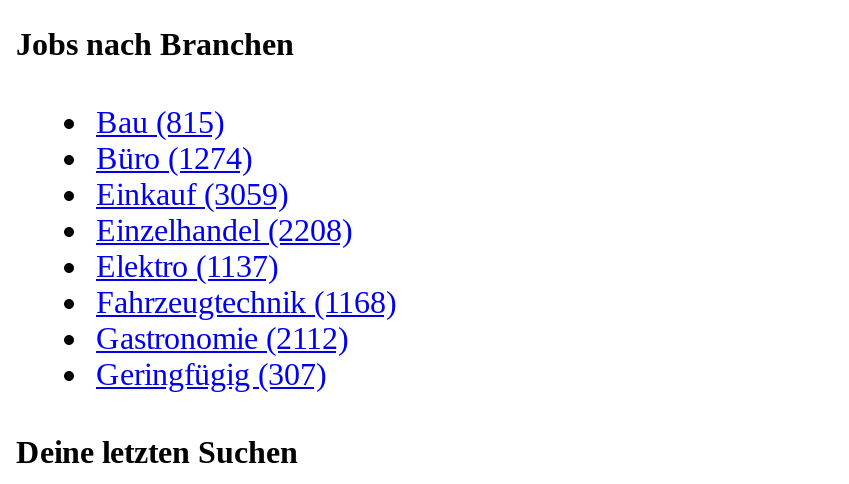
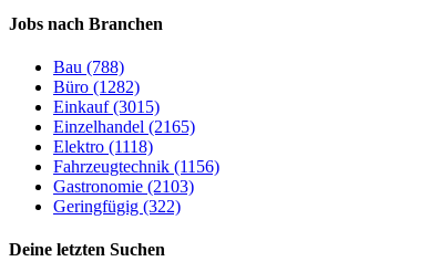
- Bau (815)
+ Bau (788)

- Büro (1274)
+ Büro (1282)

- Einkauf (3059)
+ Einkauf (3015)

- Einzelhandel (2208)
+ Einzelhandel (2165)

- Elektro (1137)
+ Elektro (1118)

- Fahrzeugtechnik (1168)
+ Fahrzeugtechnik (1156)

- Gastronomie (2112)
+ Gastronomie (2103)

- Geringfügig (307)
+ Geringfügig (322)
